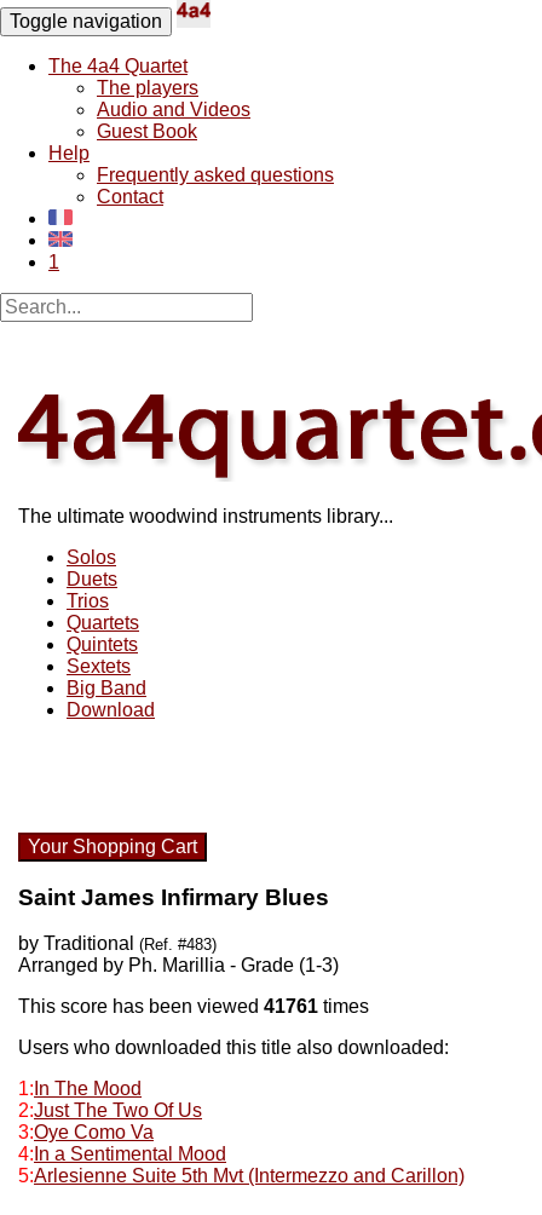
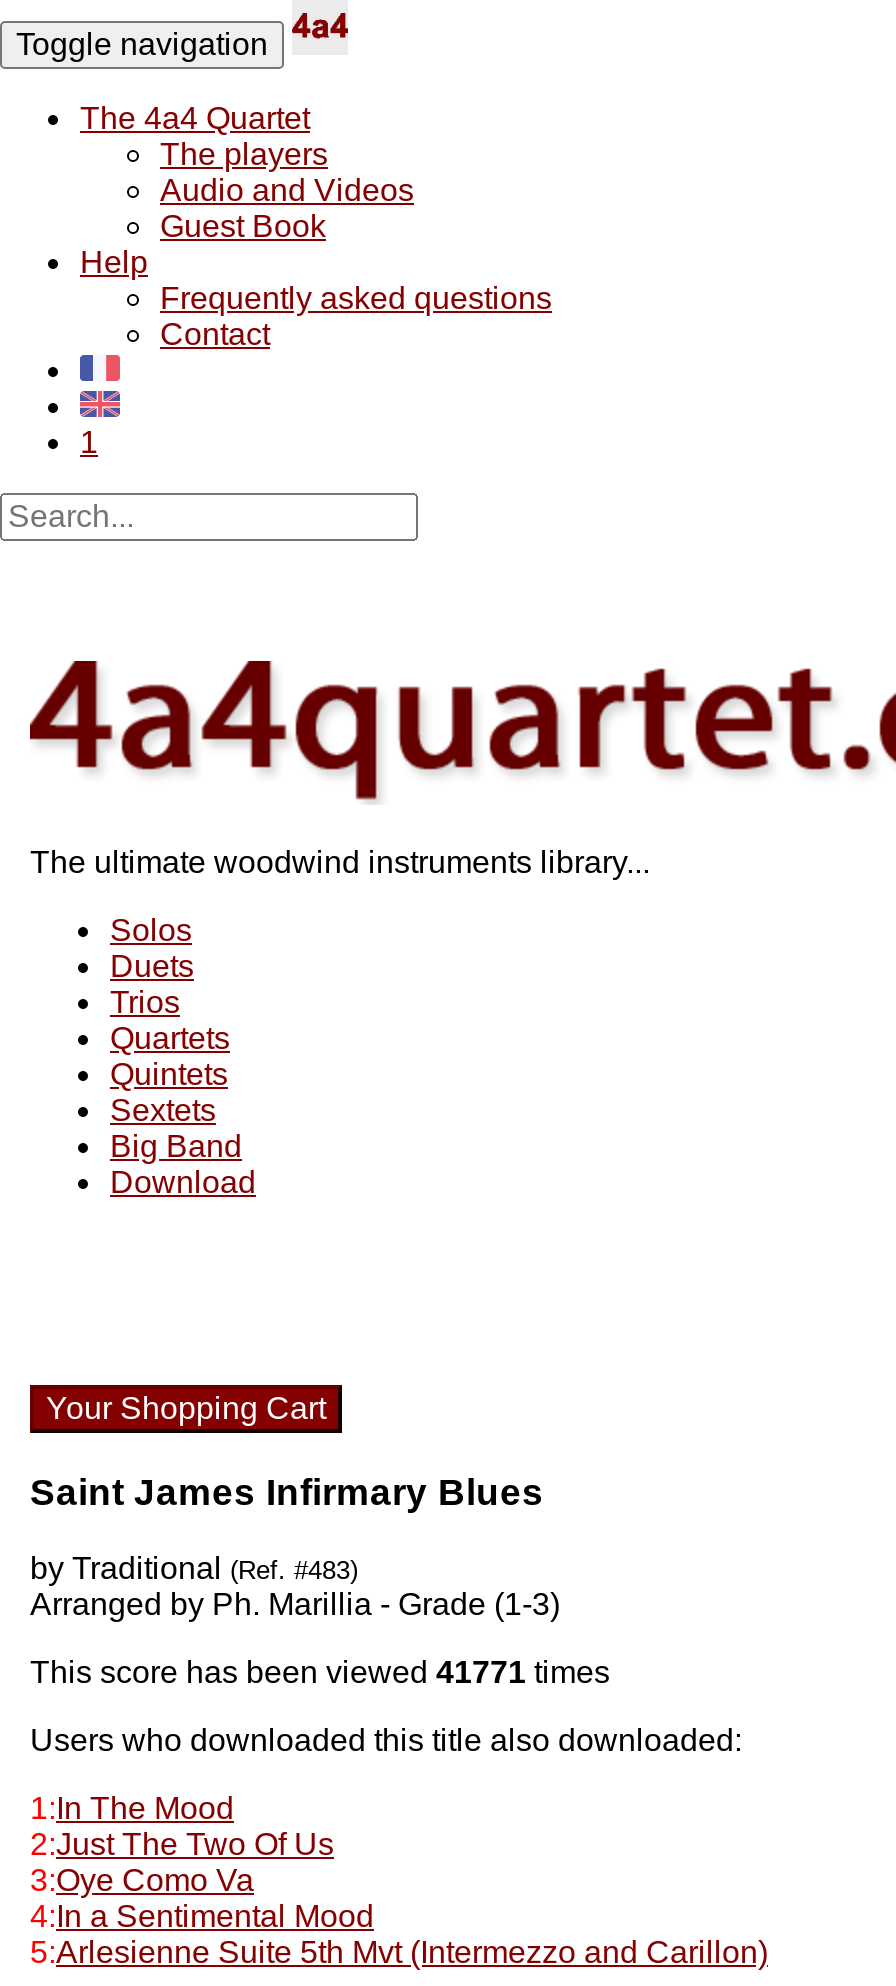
- This score has been viewed 41761 times
+ This score has been viewed 41771 times
